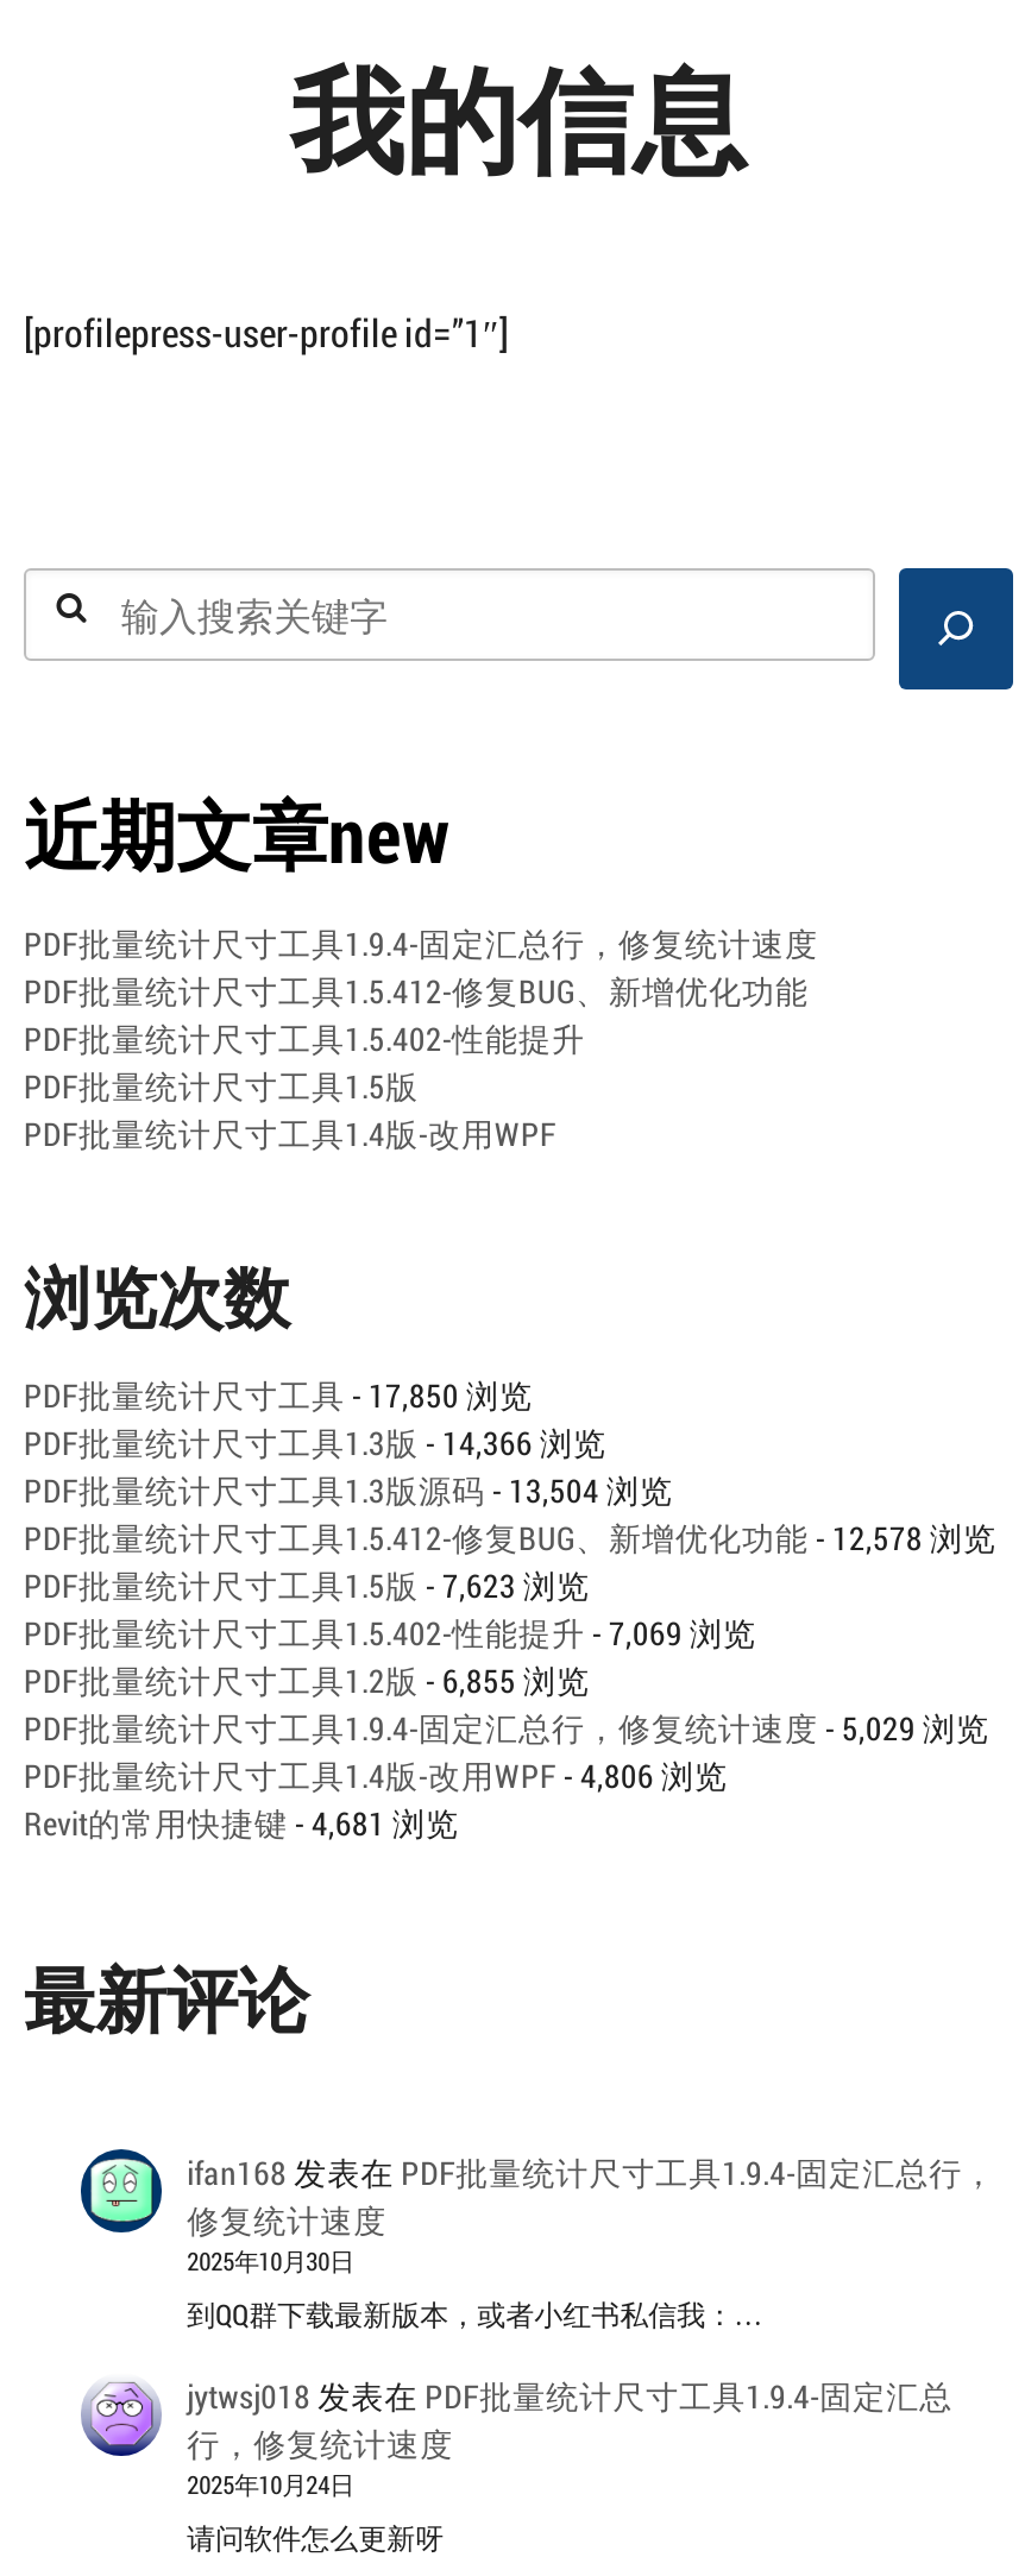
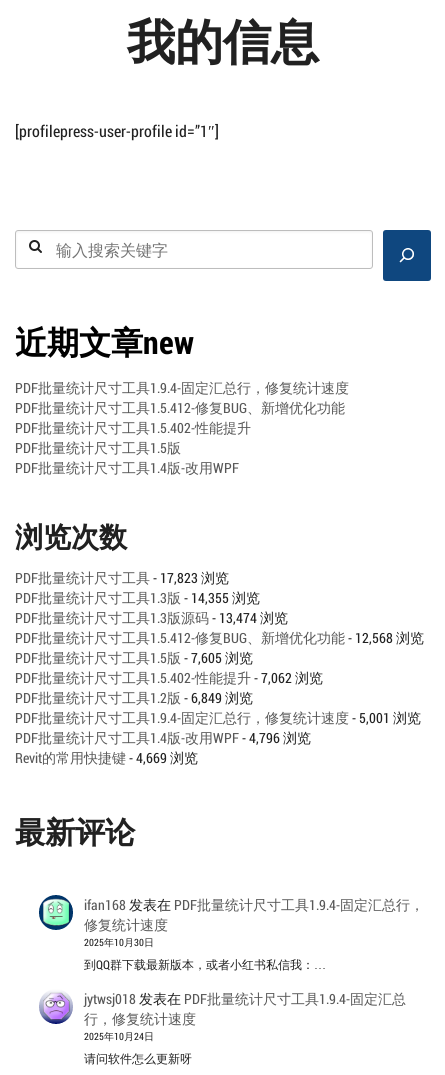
- PDF批量统计尺寸工具- 17,850 浏览
+ PDF批量统计尺寸工具- 17,823 浏览

- PDF批量统计尺寸工具1.3版- 14,366 浏览
+ PDF批量统计尺寸工具1.3版- 14,355 浏览

- PDF批量统计尺寸工具1.3版源码- 13,504 浏览
+ PDF批量统计尺寸工具1.3版源码- 13,474 浏览

- PDF批量统计尺寸工具1.5.412-修复BUG、新增优化功能- 12,578 浏览
+ PDF批量统计尺寸工具1.5.412-修复BUG、新增优化功能- 12,568 浏览

- PDF批量统计尺寸工具1.5版- 7,623 浏览
+ PDF批量统计尺寸工具1.5版- 7,605 浏览

- PDF批量统计尺寸工具1.5.402-性能提升- 7,069 浏览
+ PDF批量统计尺寸工具1.5.402-性能提升- 7,062 浏览

- PDF批量统计尺寸工具1.2版- 6,855 浏览
+ PDF批量统计尺寸工具1.2版- 6,849 浏览

- PDF批量统计尺寸工具1.9.4-固定汇总行，修复统计速度- 5,029 浏览
+ PDF批量统计尺寸工具1.9.4-固定汇总行，修复统计速度- 5,001 浏览

- PDF批量统计尺寸工具1.4版-改用WPF - 4,806 浏览
+ PDF批量统计尺寸工具1.4版-改用WPF - 4,796 浏览

- Revit的常用快捷键- 4,681 浏览
+ Revit的常用快捷键- 4,669 浏览
